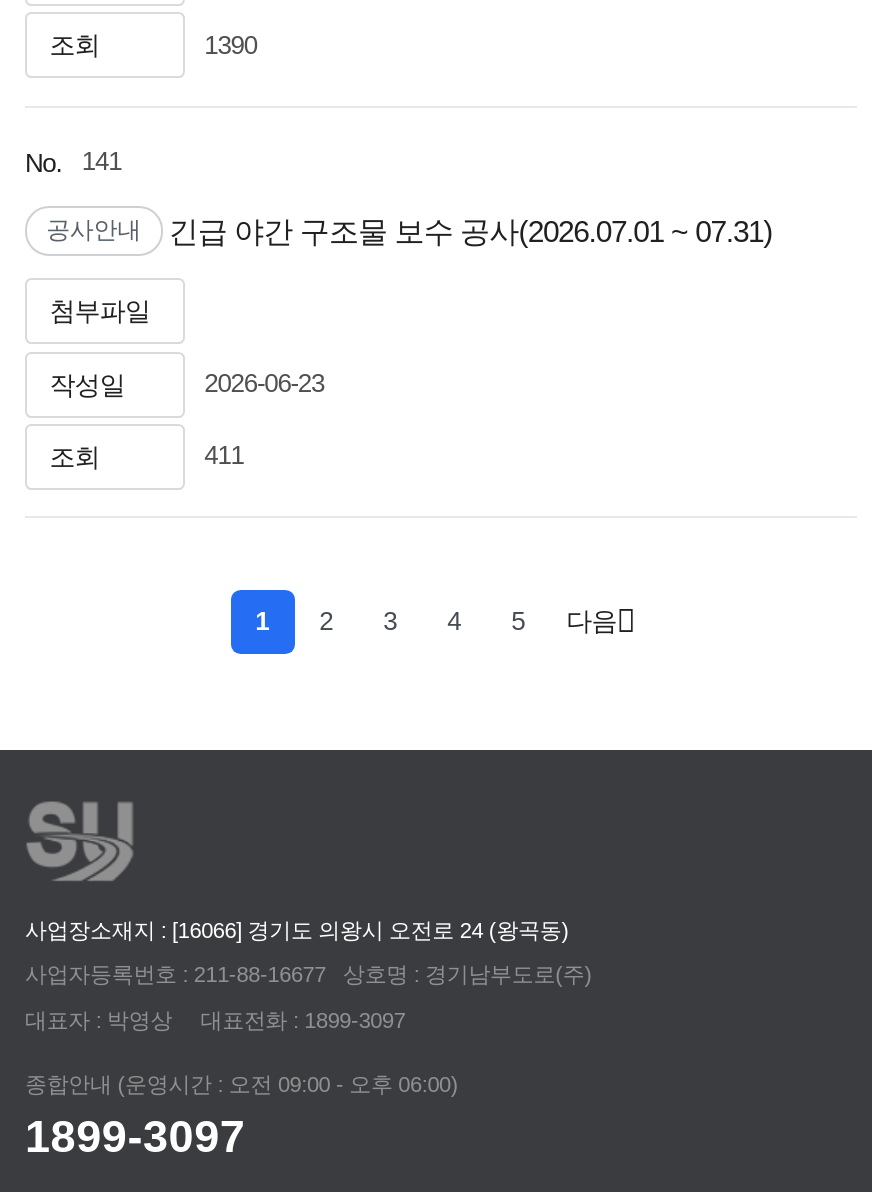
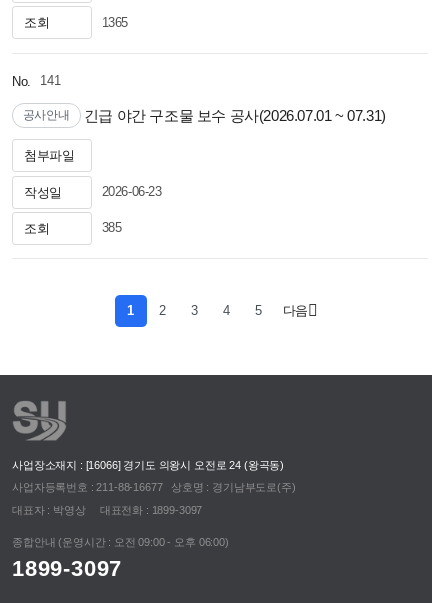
- 1390
+ 1365

- 411
+ 385
